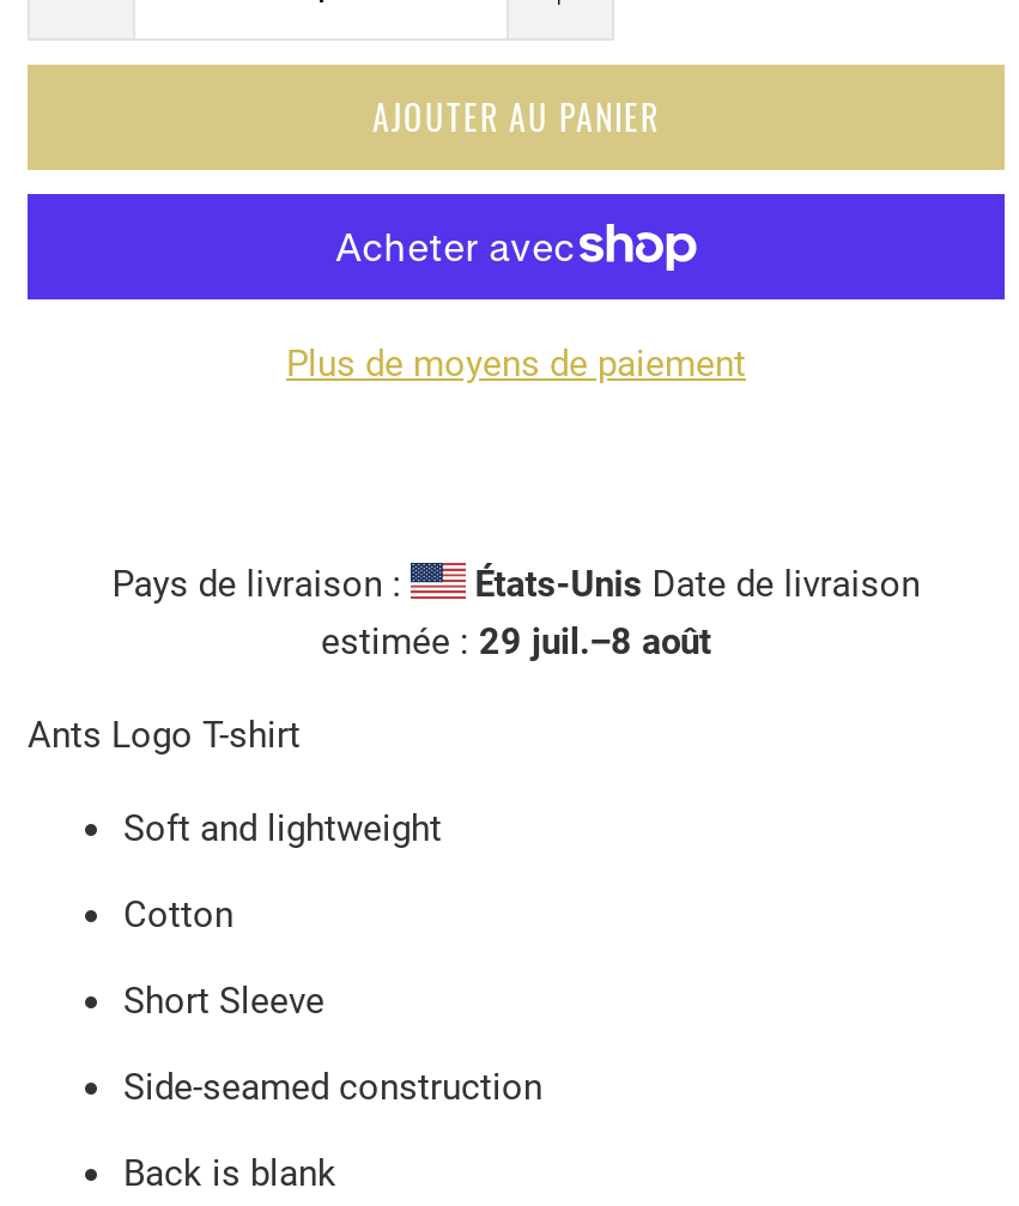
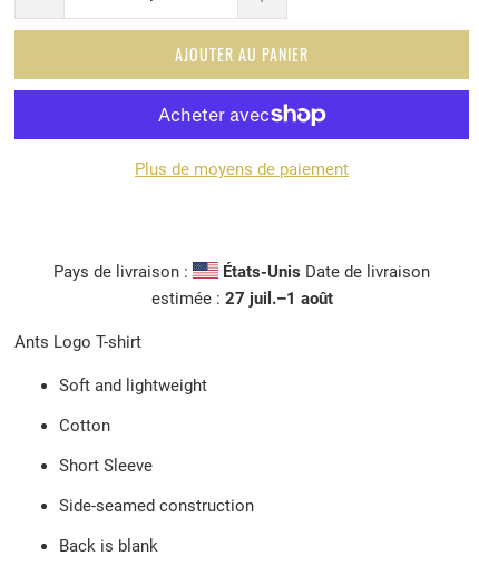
- estimée : 29 juil.–8 août
+ estimée : 27 juil.–1 août
